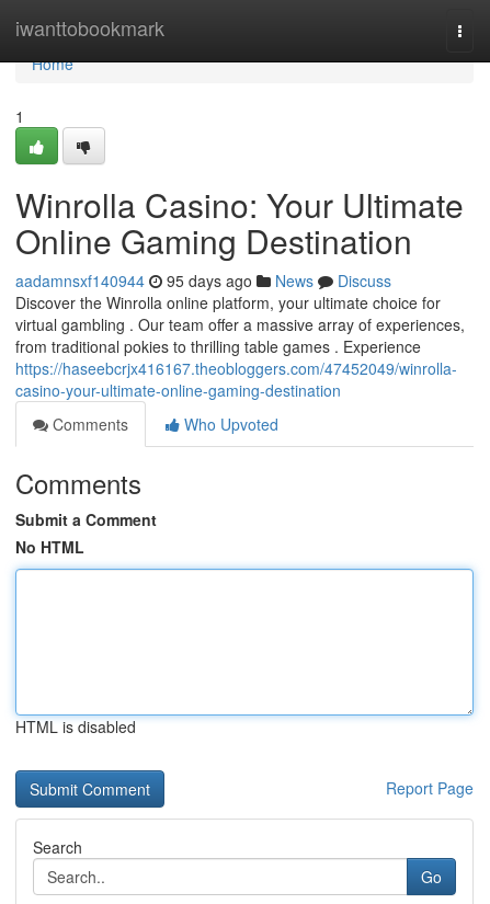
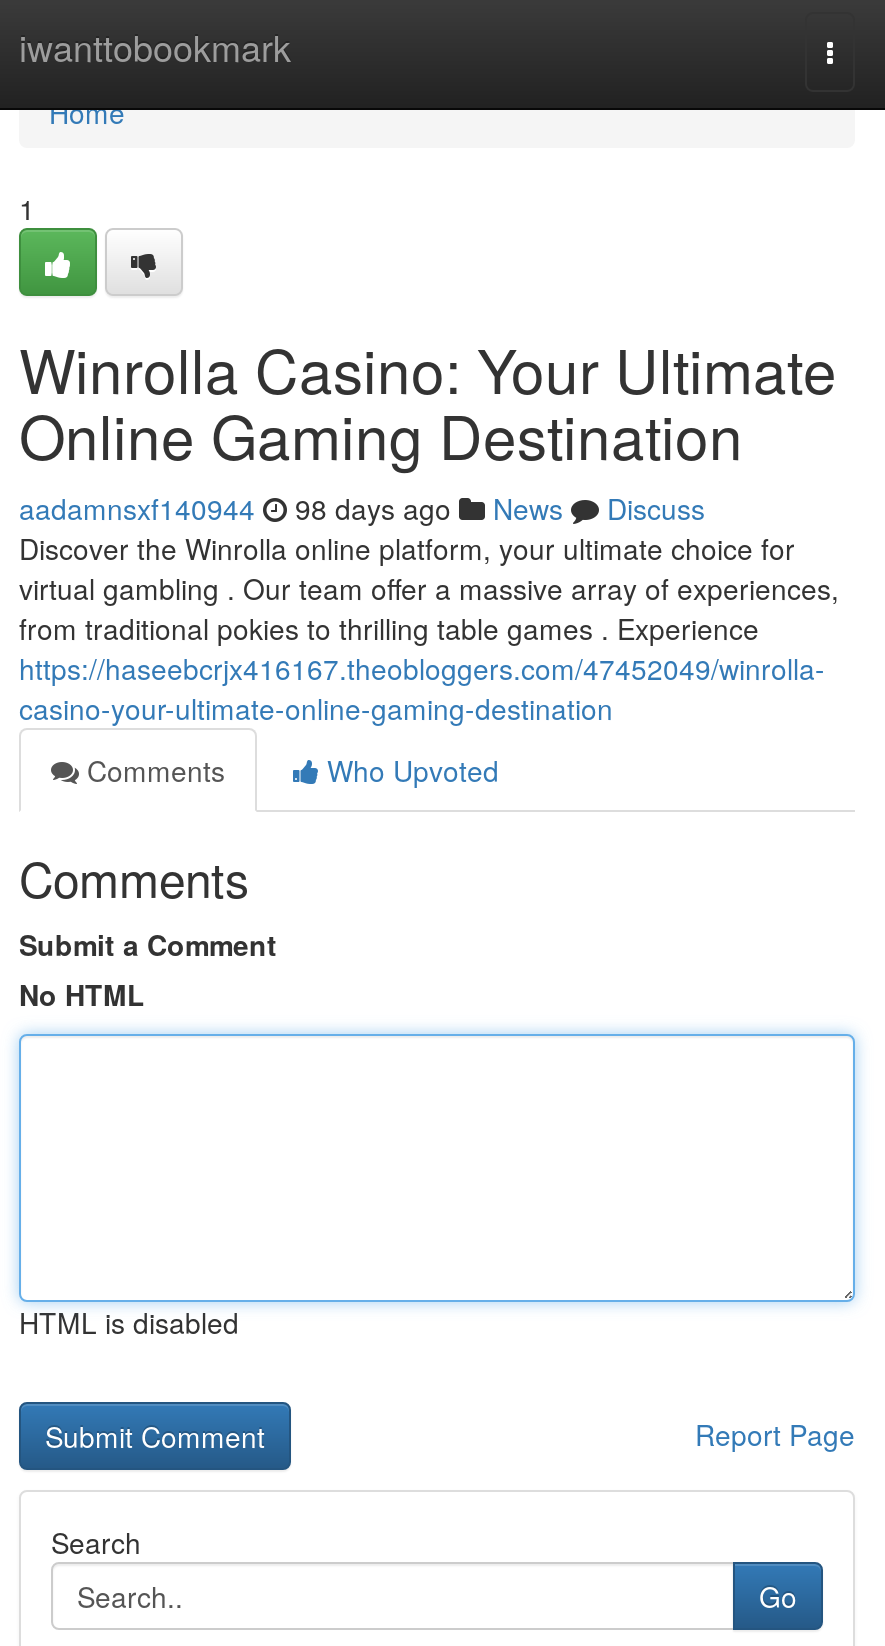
- aadamnsxf140944 95 days ago News Discuss
+ aadamnsxf140944 98 days ago News Discuss
